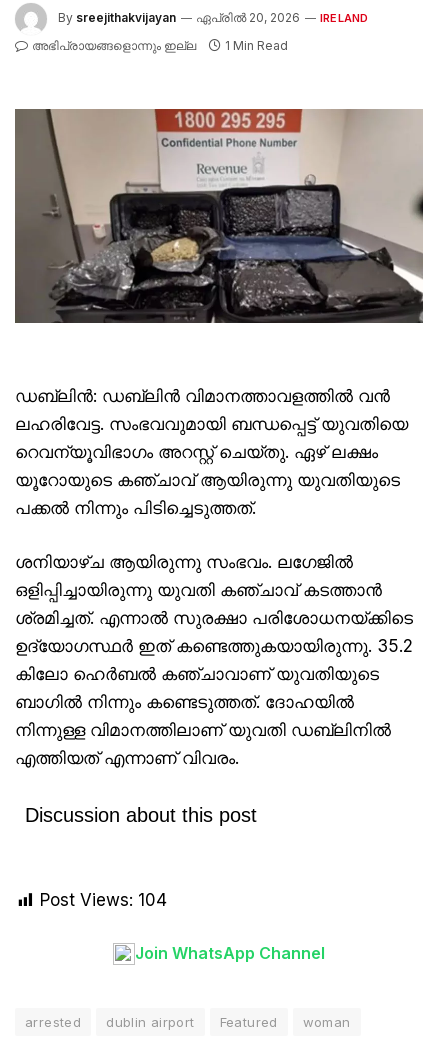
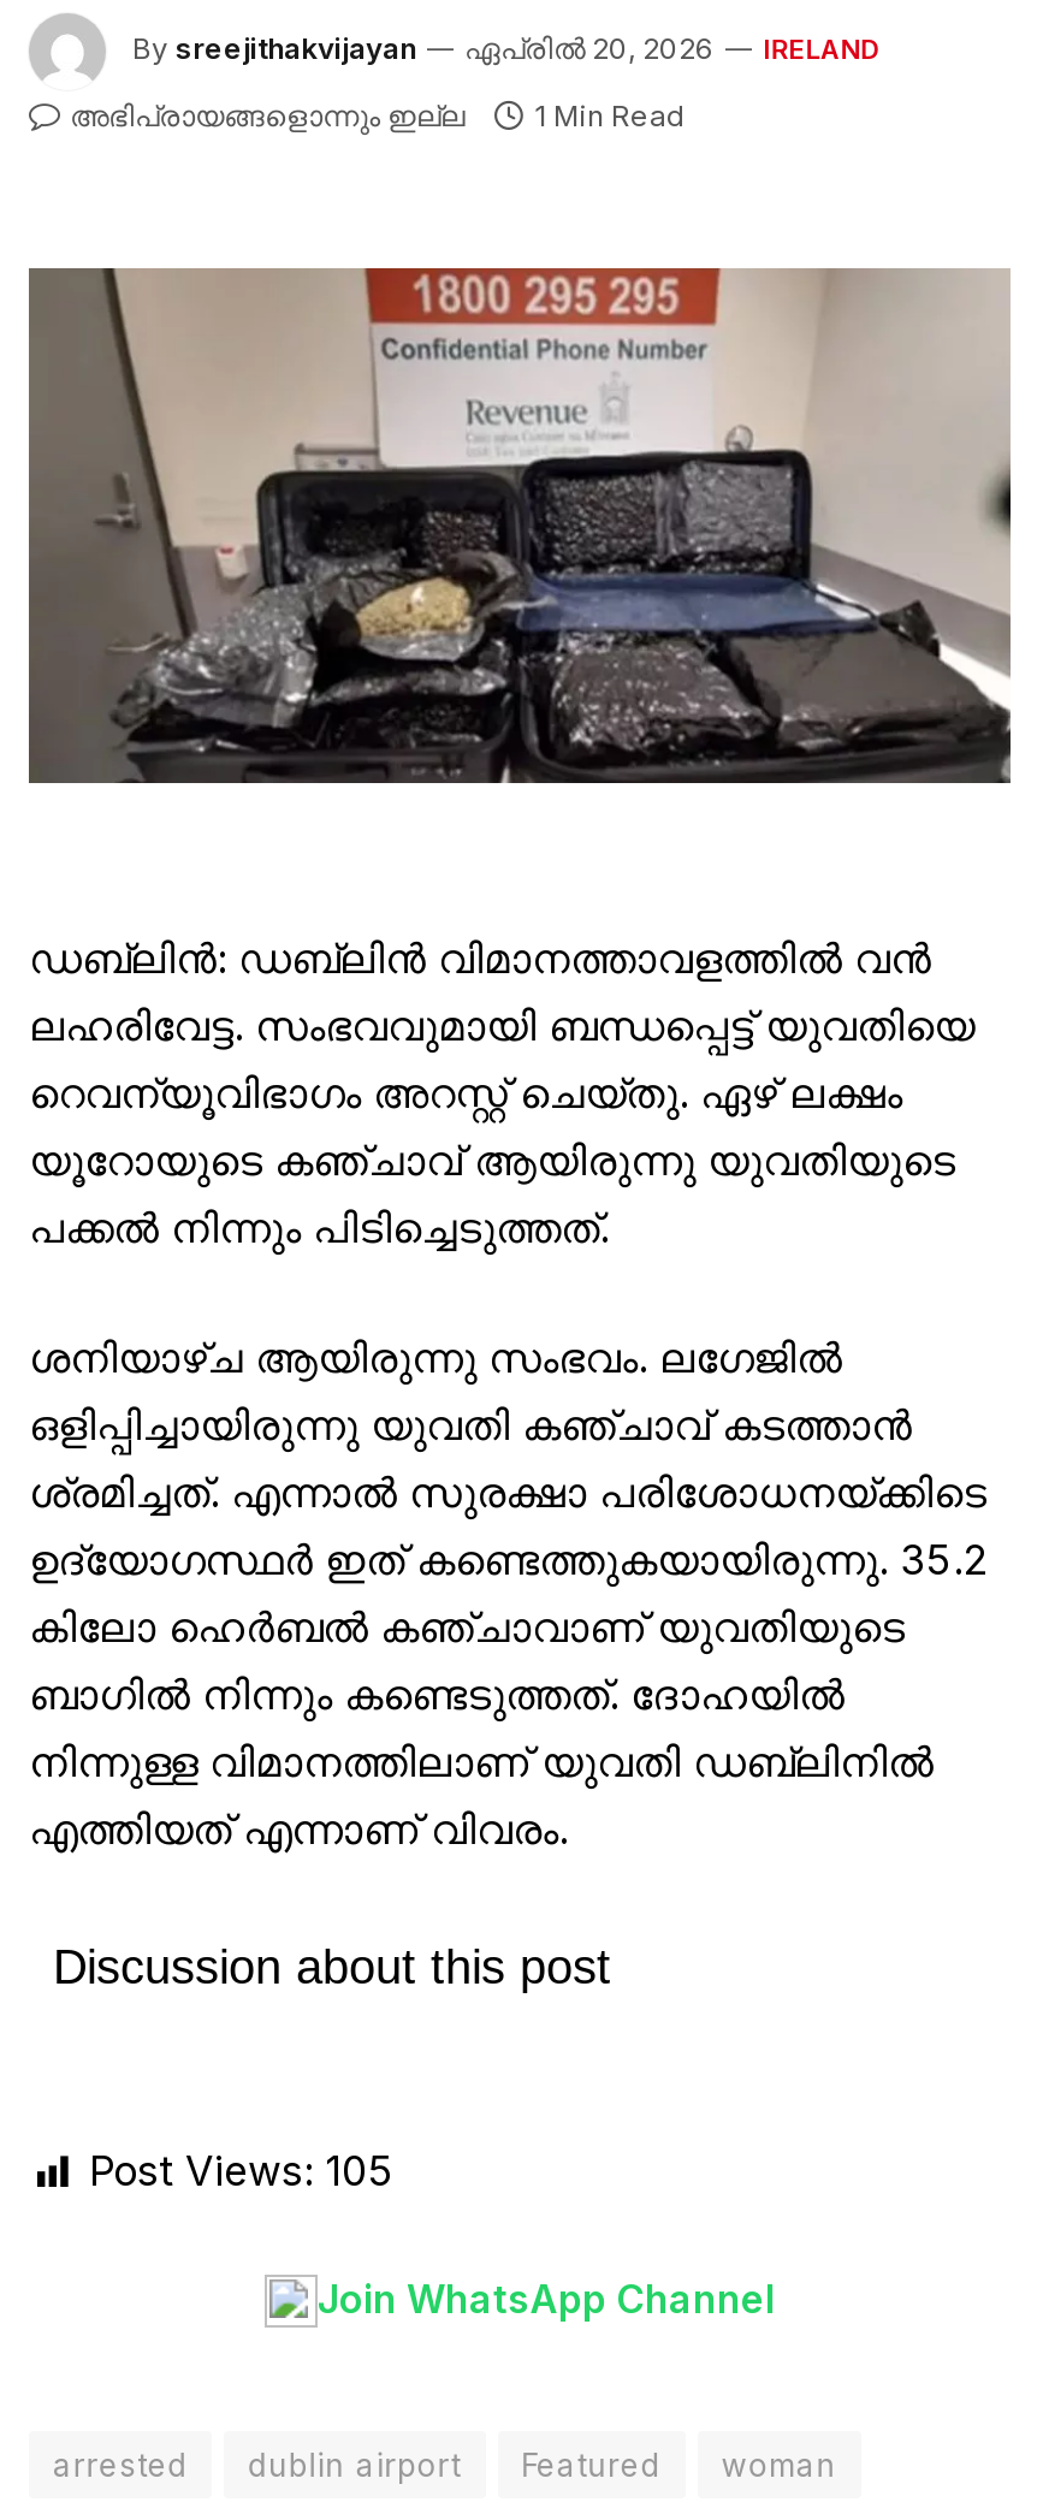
- Post Views: 104
+ Post Views: 105
